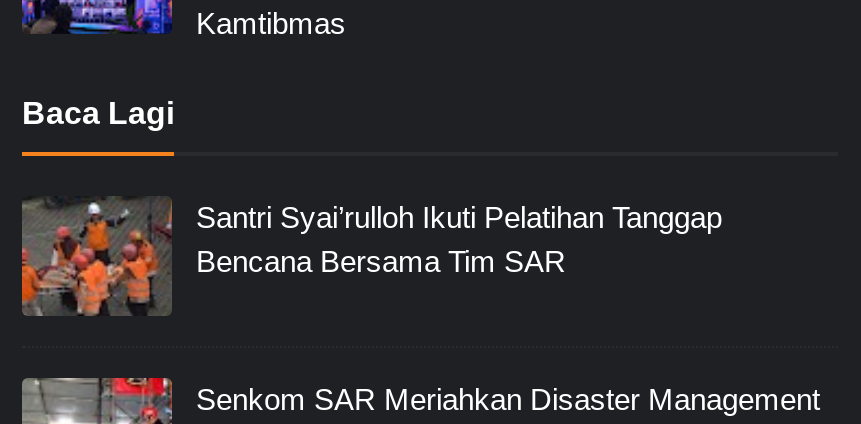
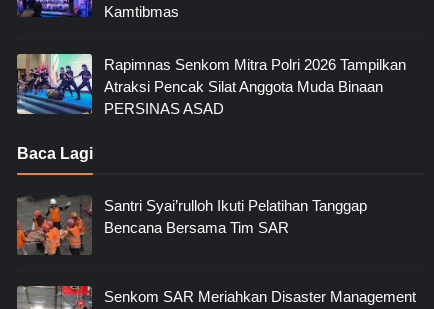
+ [image]
+ Rapimnas Senkom Mitra Polri 2026 Tampilkan
+ Atraksi Pencak Silat Anggota Muda Binaan
+ PERSINAS ASAD
